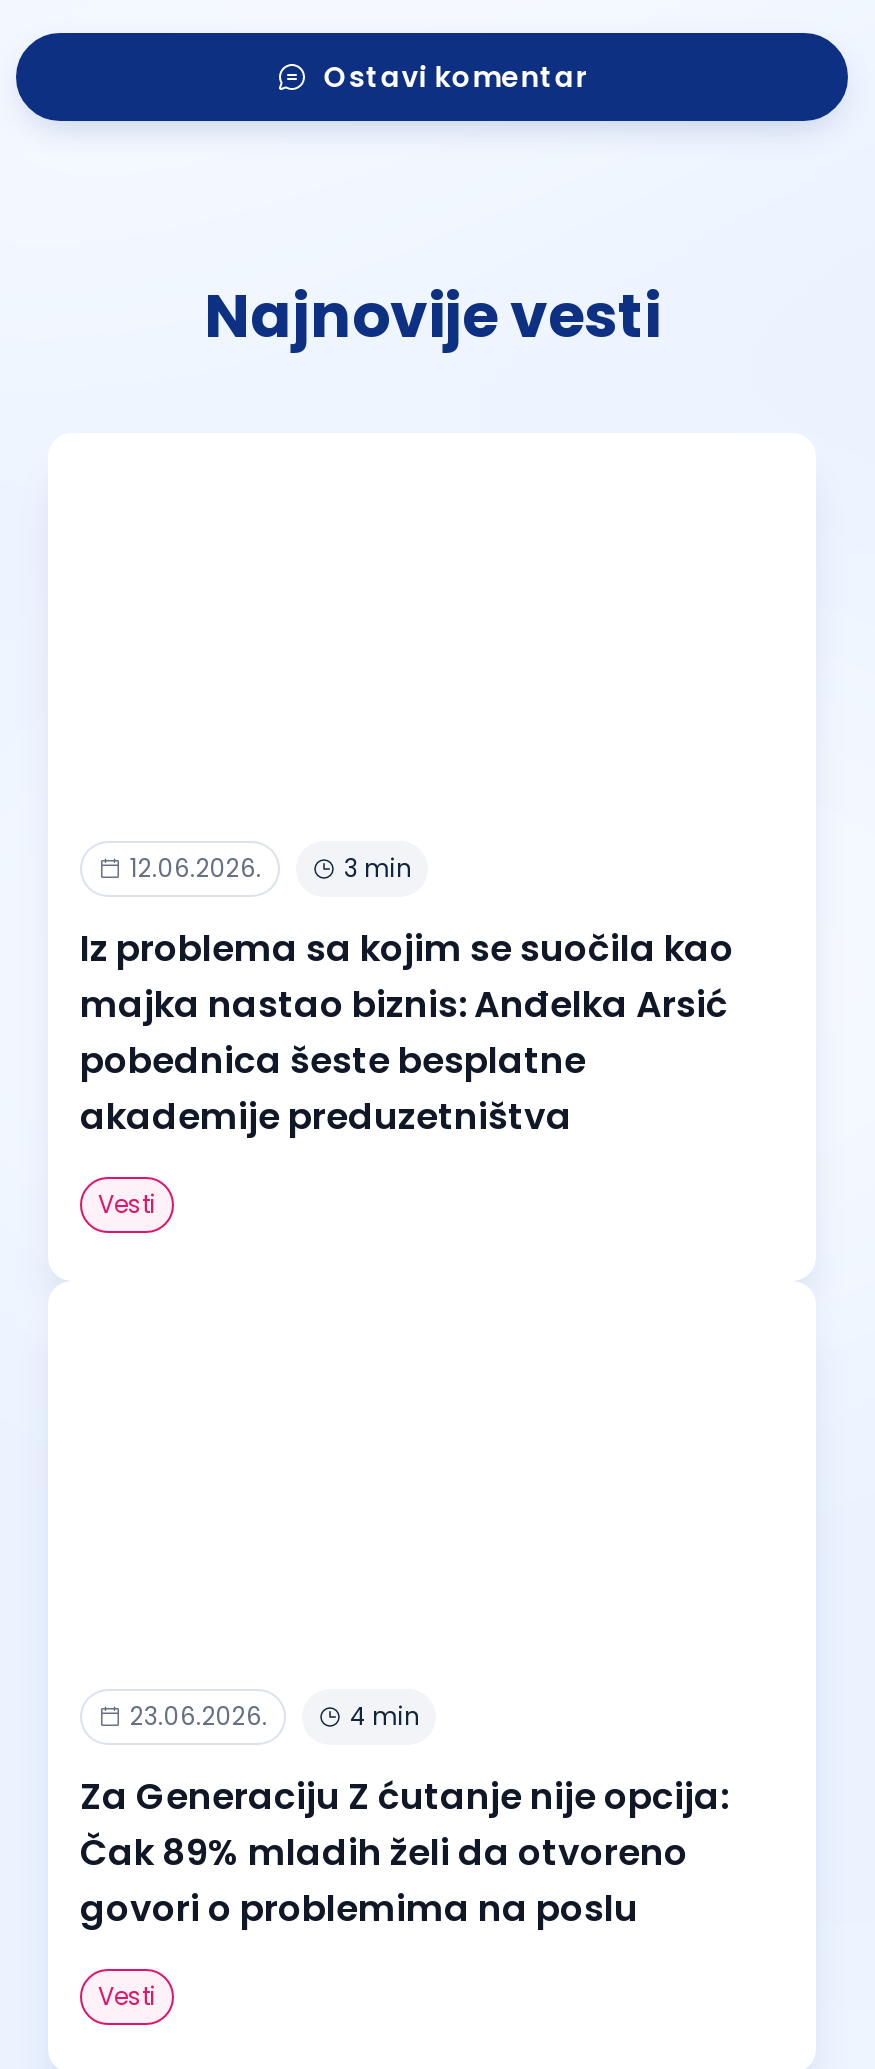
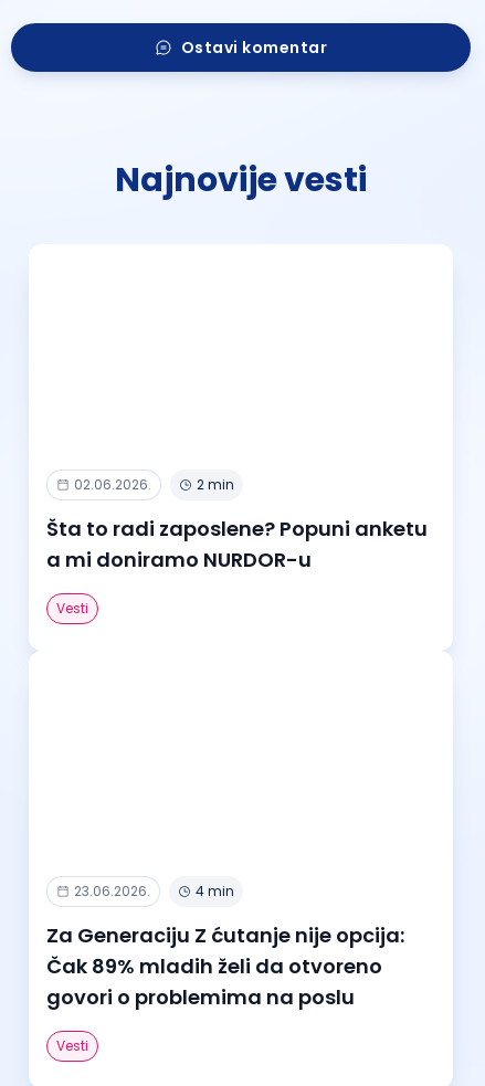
- 12.06.2026.
- 3 min
+ 02.06.2026.
+ 2 min

- Iz problema sa kojim se suočila kao
- majka nastao biznis: Anđelka Arsić
- pobednica šeste besplatne
- akademije preduzetništva
+ Šta to radi zaposlene? Popuni anketu
+ a mi doniramo NURDOR-u
